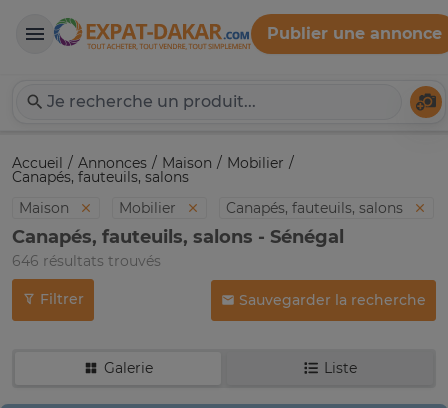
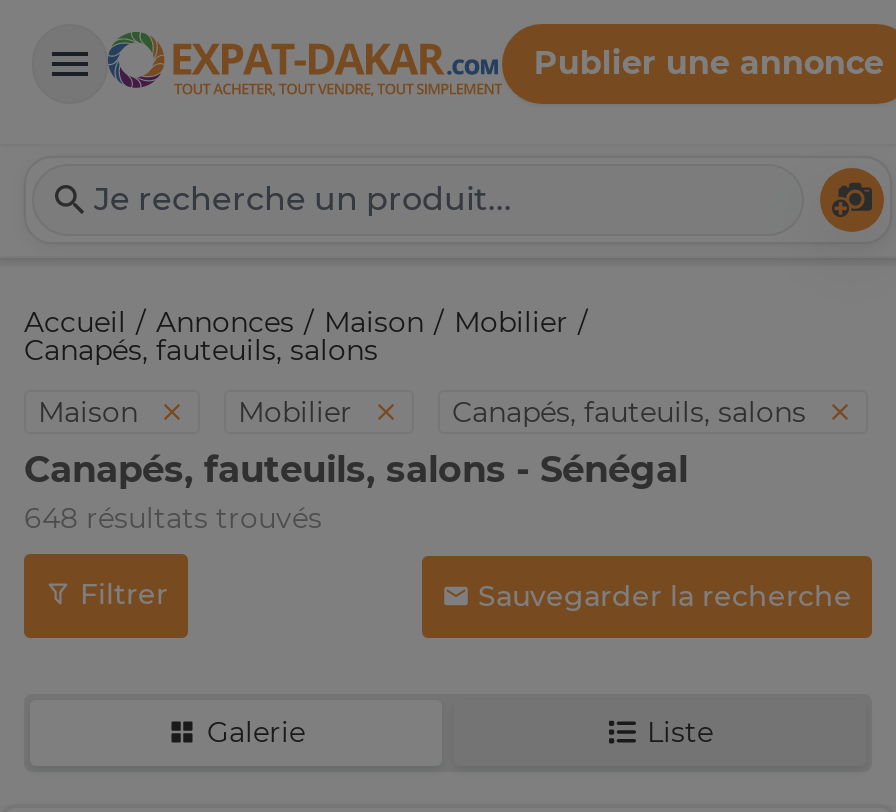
- 646 résultats trouvés
+ 648 résultats trouvés
